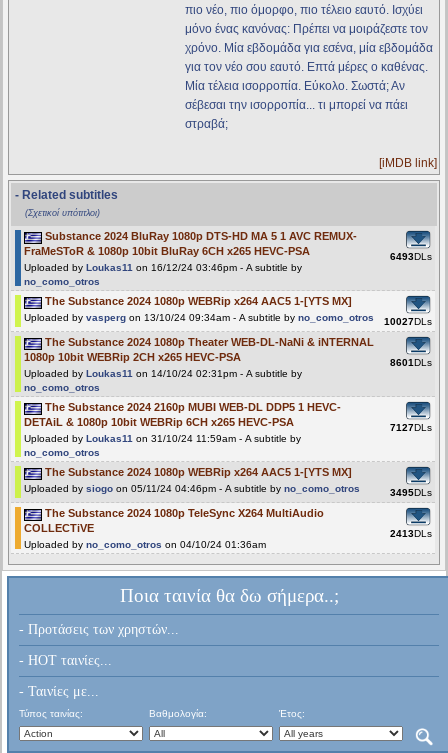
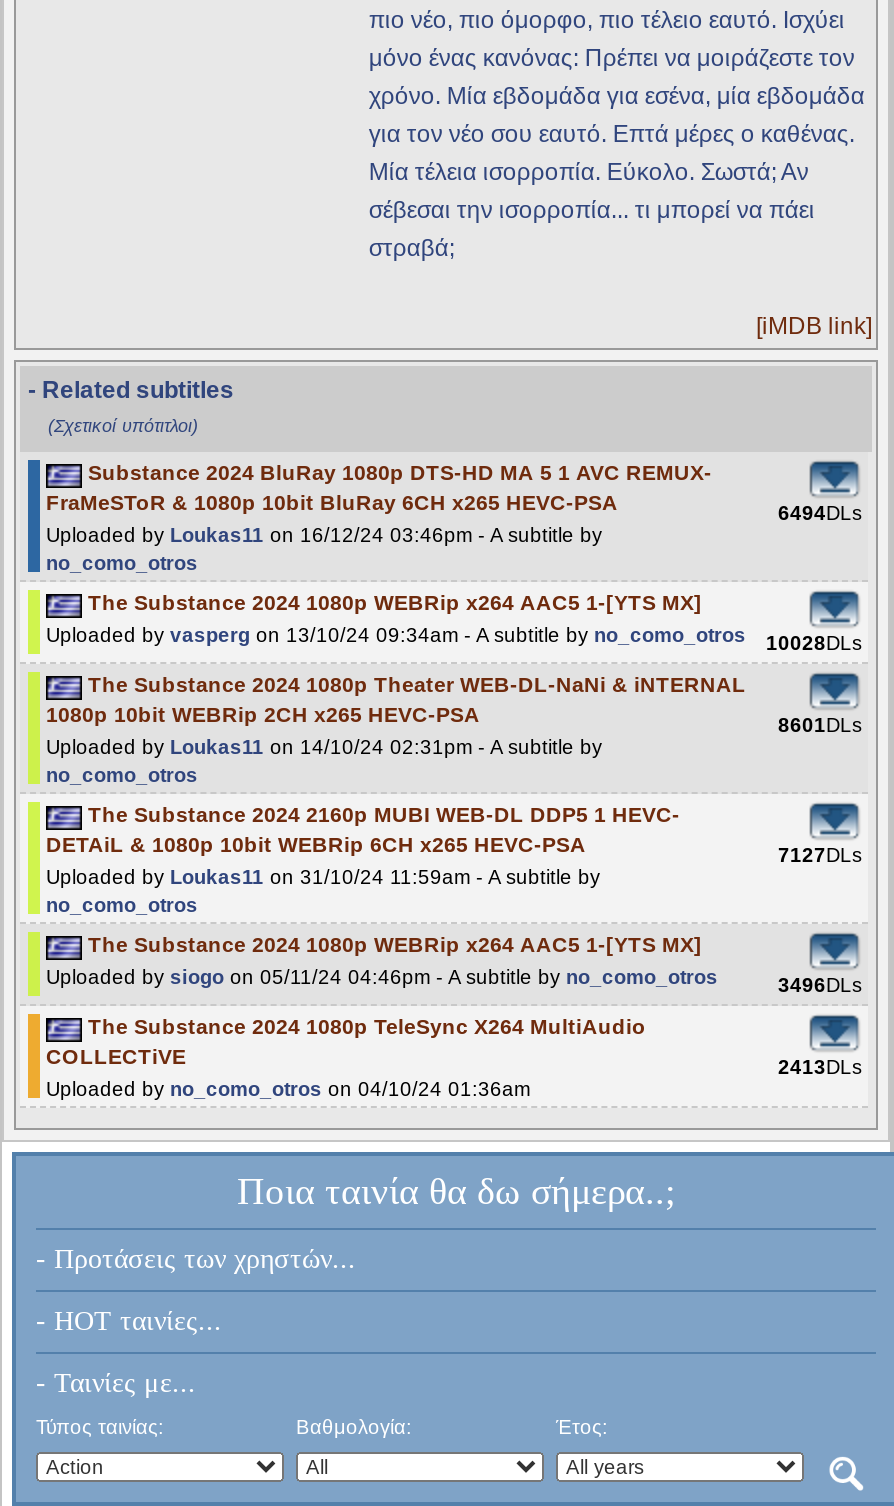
- 6493DLs
+ 6494DLs

- Uploaded by vasperg on 13/10/24 09:34am - A subtitle by no_como_otros 10027DLs
+ Uploaded by vasperg on 13/10/24 09:34am - A subtitle by no_como_otros 10028DLs

- 3495DLs
+ 3496DLs
